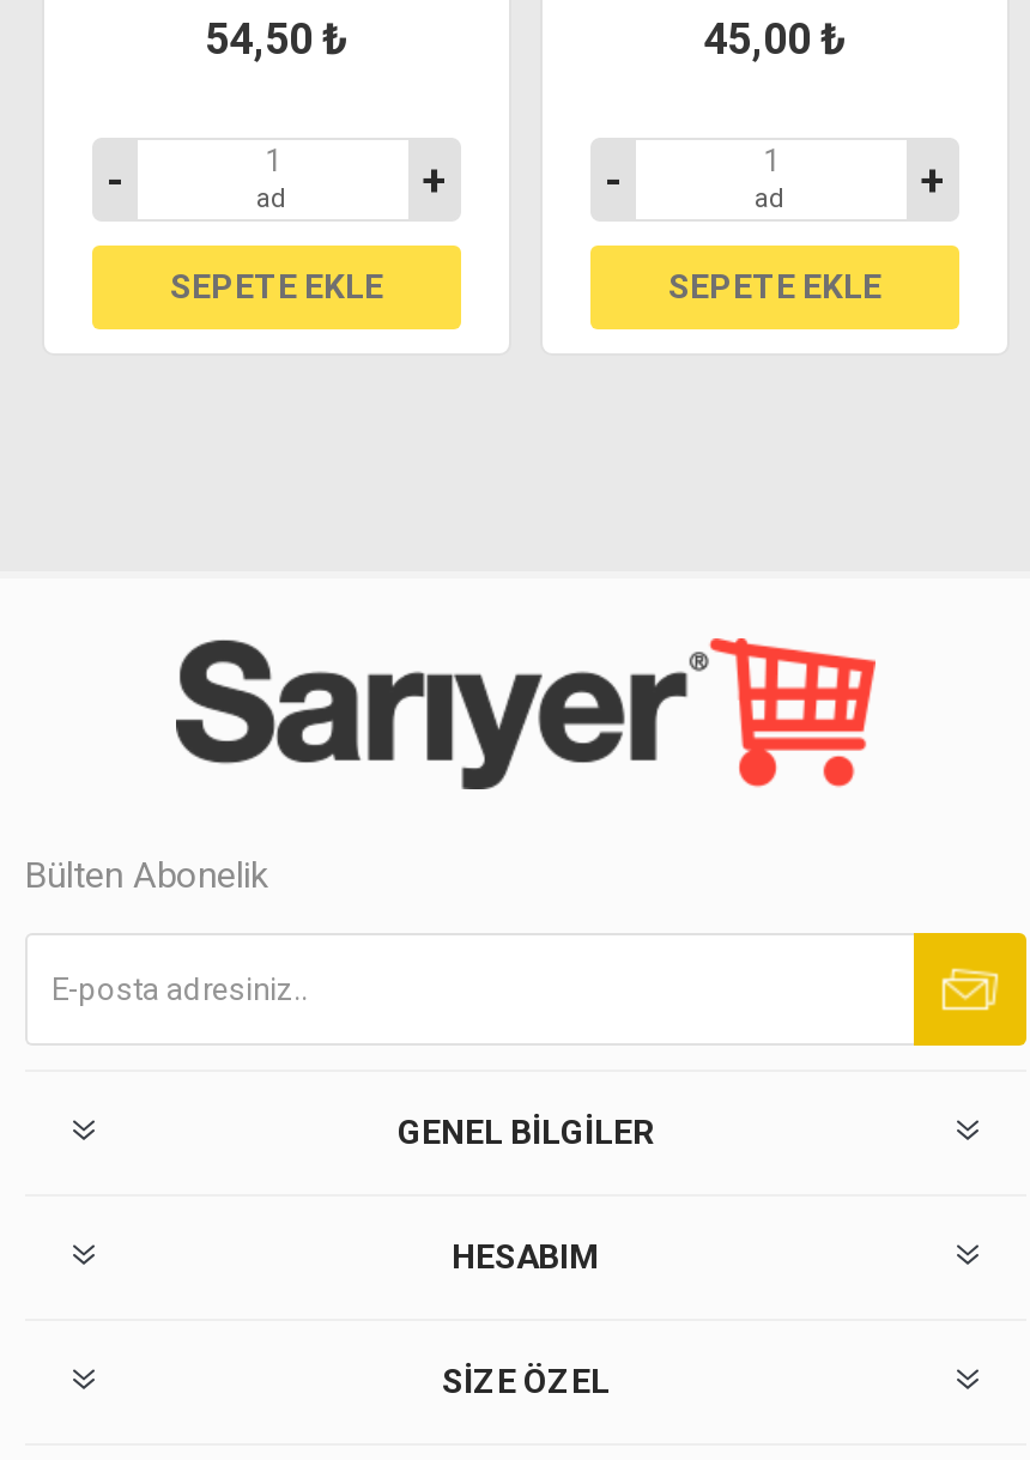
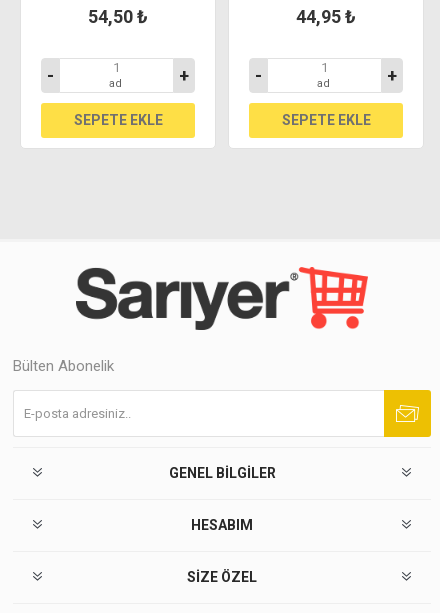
- 45,00 ₺
+ 44,95 ₺
